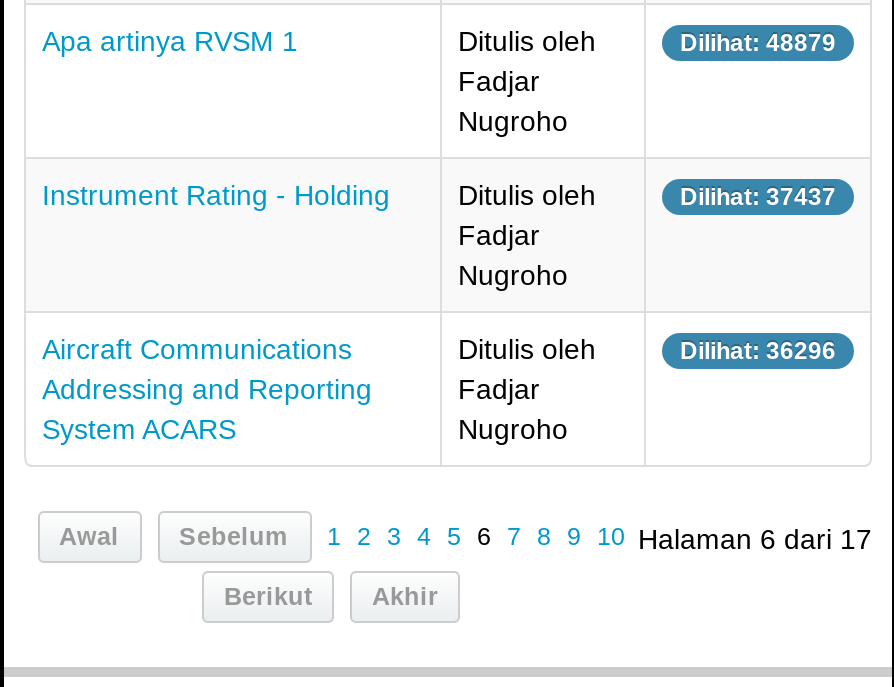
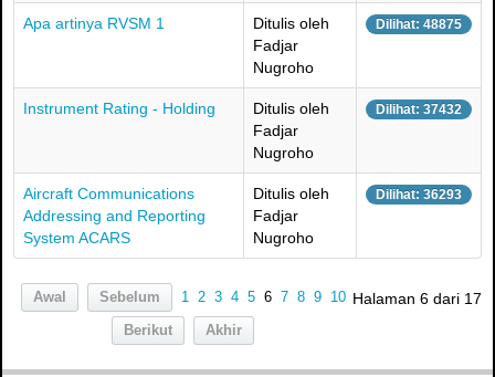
- Dilihat: 48879
+ Dilihat: 48875

- Dilihat: 37437
+ Dilihat: 37432

- Dilihat: 36296
+ Dilihat: 36293
